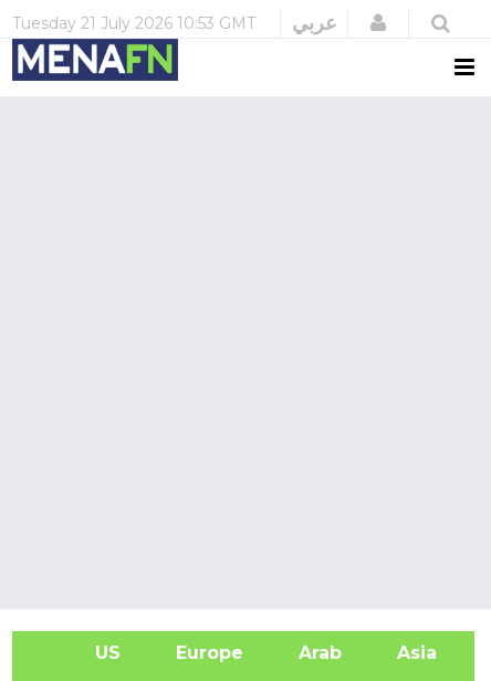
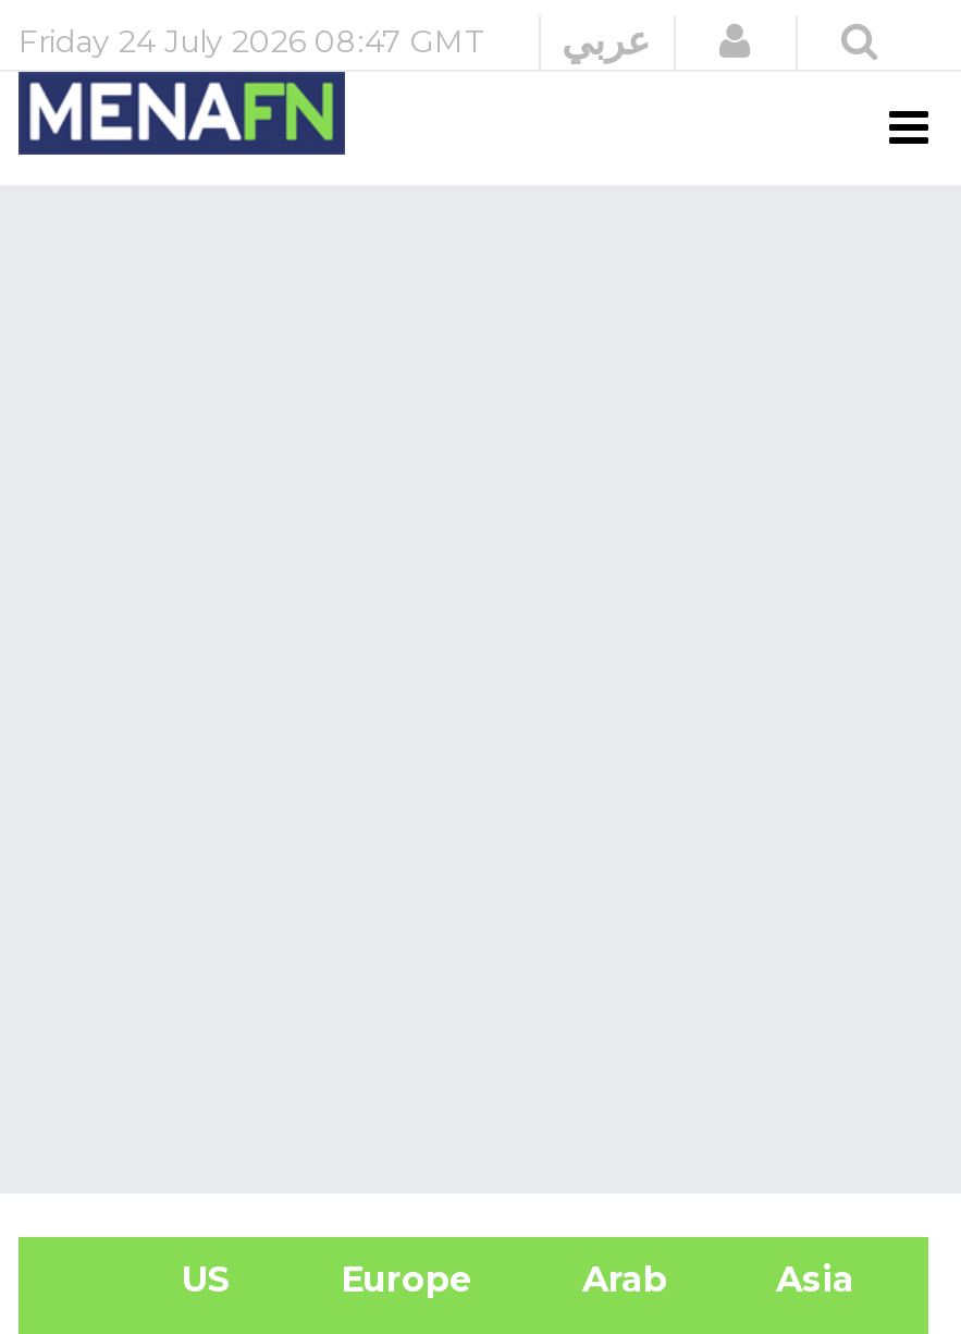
- Tuesday 21 July 2026 10:53 GMT
+ Friday 24 July 2026 08:47 GMT
